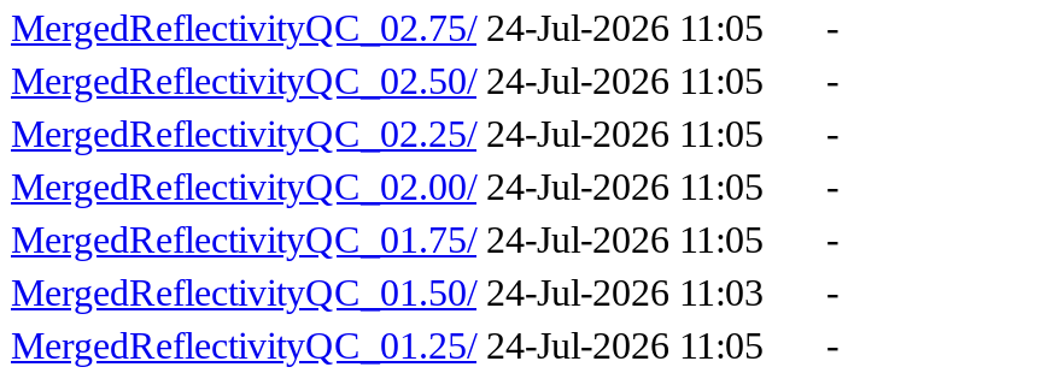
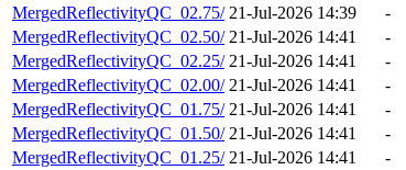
- MergedReflectivityQC_02.75/ 24-Jul-2026 11:05
+ MergedReflectivityQC_02.75/ 21-Jul-2026 14:39

- MergedReflectivityQC_02.50/ 24-Jul-2026 11:05
+ MergedReflectivityQC_02.50/ 21-Jul-2026 14:41

- MergedReflectivityQC_02.25/ 24-Jul-2026 11:05
+ MergedReflectivityQC_02.25/ 21-Jul-2026 14:41

- MergedReflectivityQC_02.00/ 24-Jul-2026 11:05
+ MergedReflectivityQC_02.00/ 21-Jul-2026 14:41

- MergedReflectivityQC_01.75/ 24-Jul-2026 11:05
+ MergedReflectivityQC_01.75/ 21-Jul-2026 14:41

- MergedReflectivityQC_01.50/ 24-Jul-2026 11:03
+ MergedReflectivityQC_01.50/ 21-Jul-2026 14:41

- MergedReflectivityQC_01.25/ 24-Jul-2026 11:05
+ MergedReflectivityQC_01.25/ 21-Jul-2026 14:41
